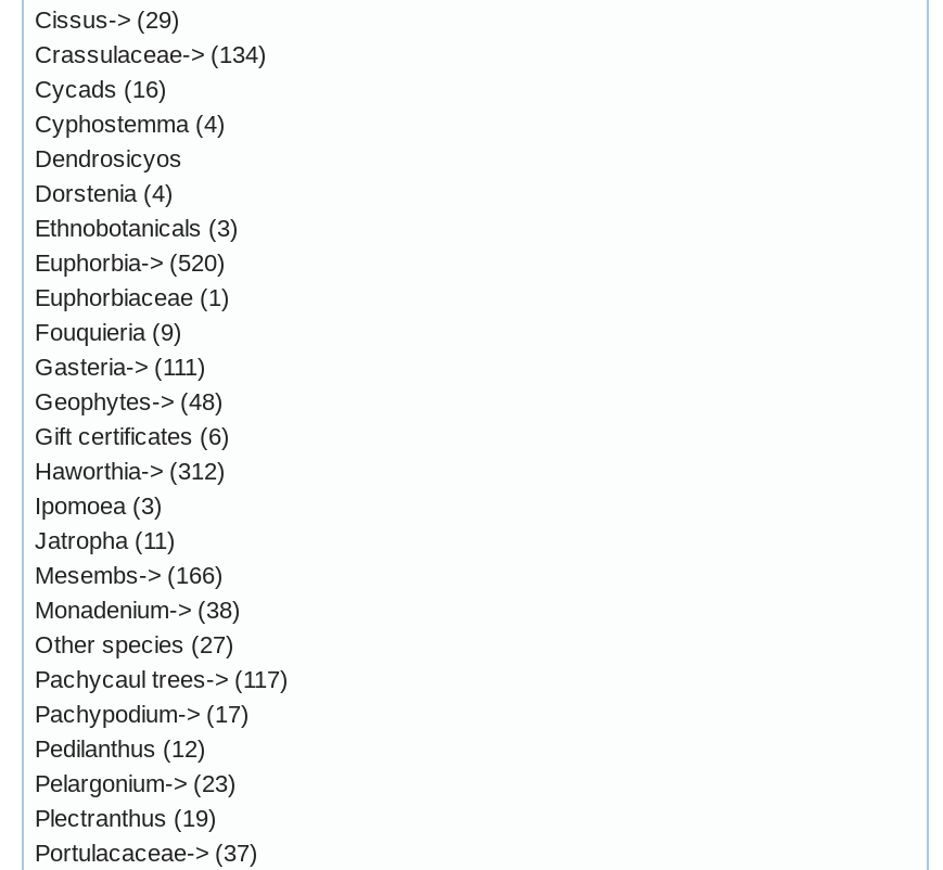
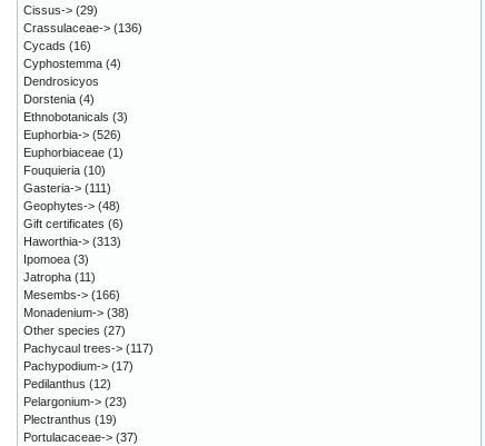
- Crassulaceae-> (134)
+ Crassulaceae-> (136)

- Euphorbia-> (520)
+ Euphorbia-> (526)

- Fouquieria (9)
+ Fouquieria (10)

- Haworthia-> (312)
+ Haworthia-> (313)
